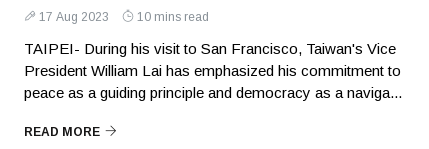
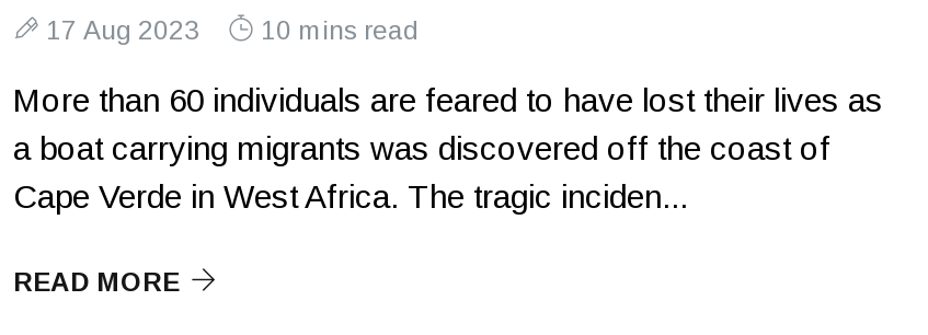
- TAIPEI- During his visit to San Francisco, Taiwan's Vice
- President William Lai has emphasized his commitment to
- peace as a guiding principle and democracy as a naviga...
+ More than 60 individuals are feared to have lost their lives as
+ a boat carrying migrants was discovered off the coast of
+ Cape Verde in West Africa. The tragic inciden...
